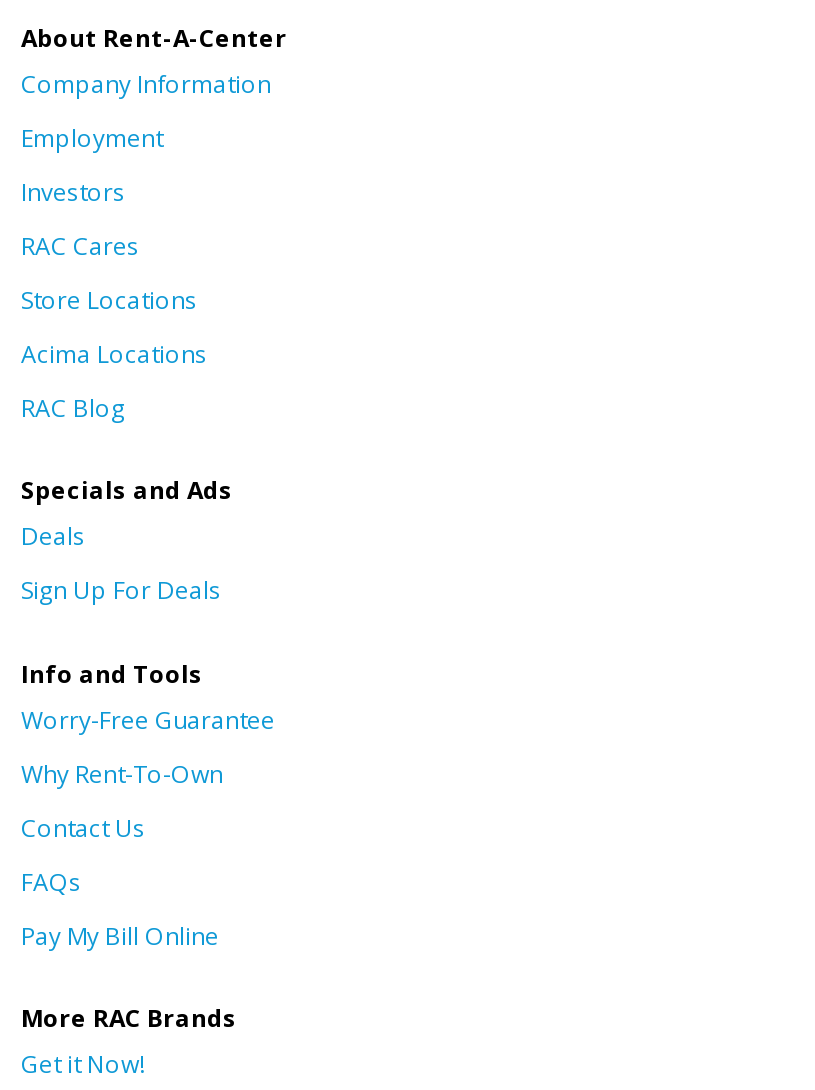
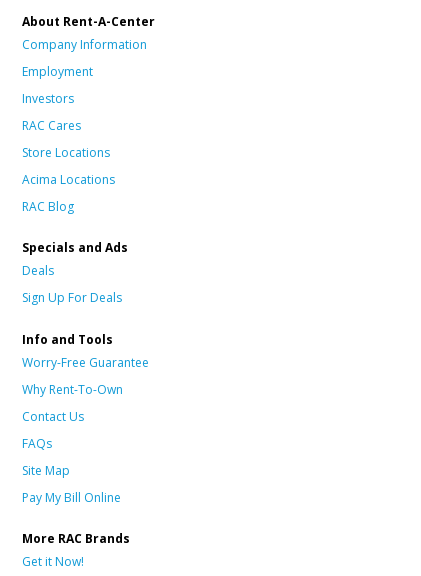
+ Site Map
